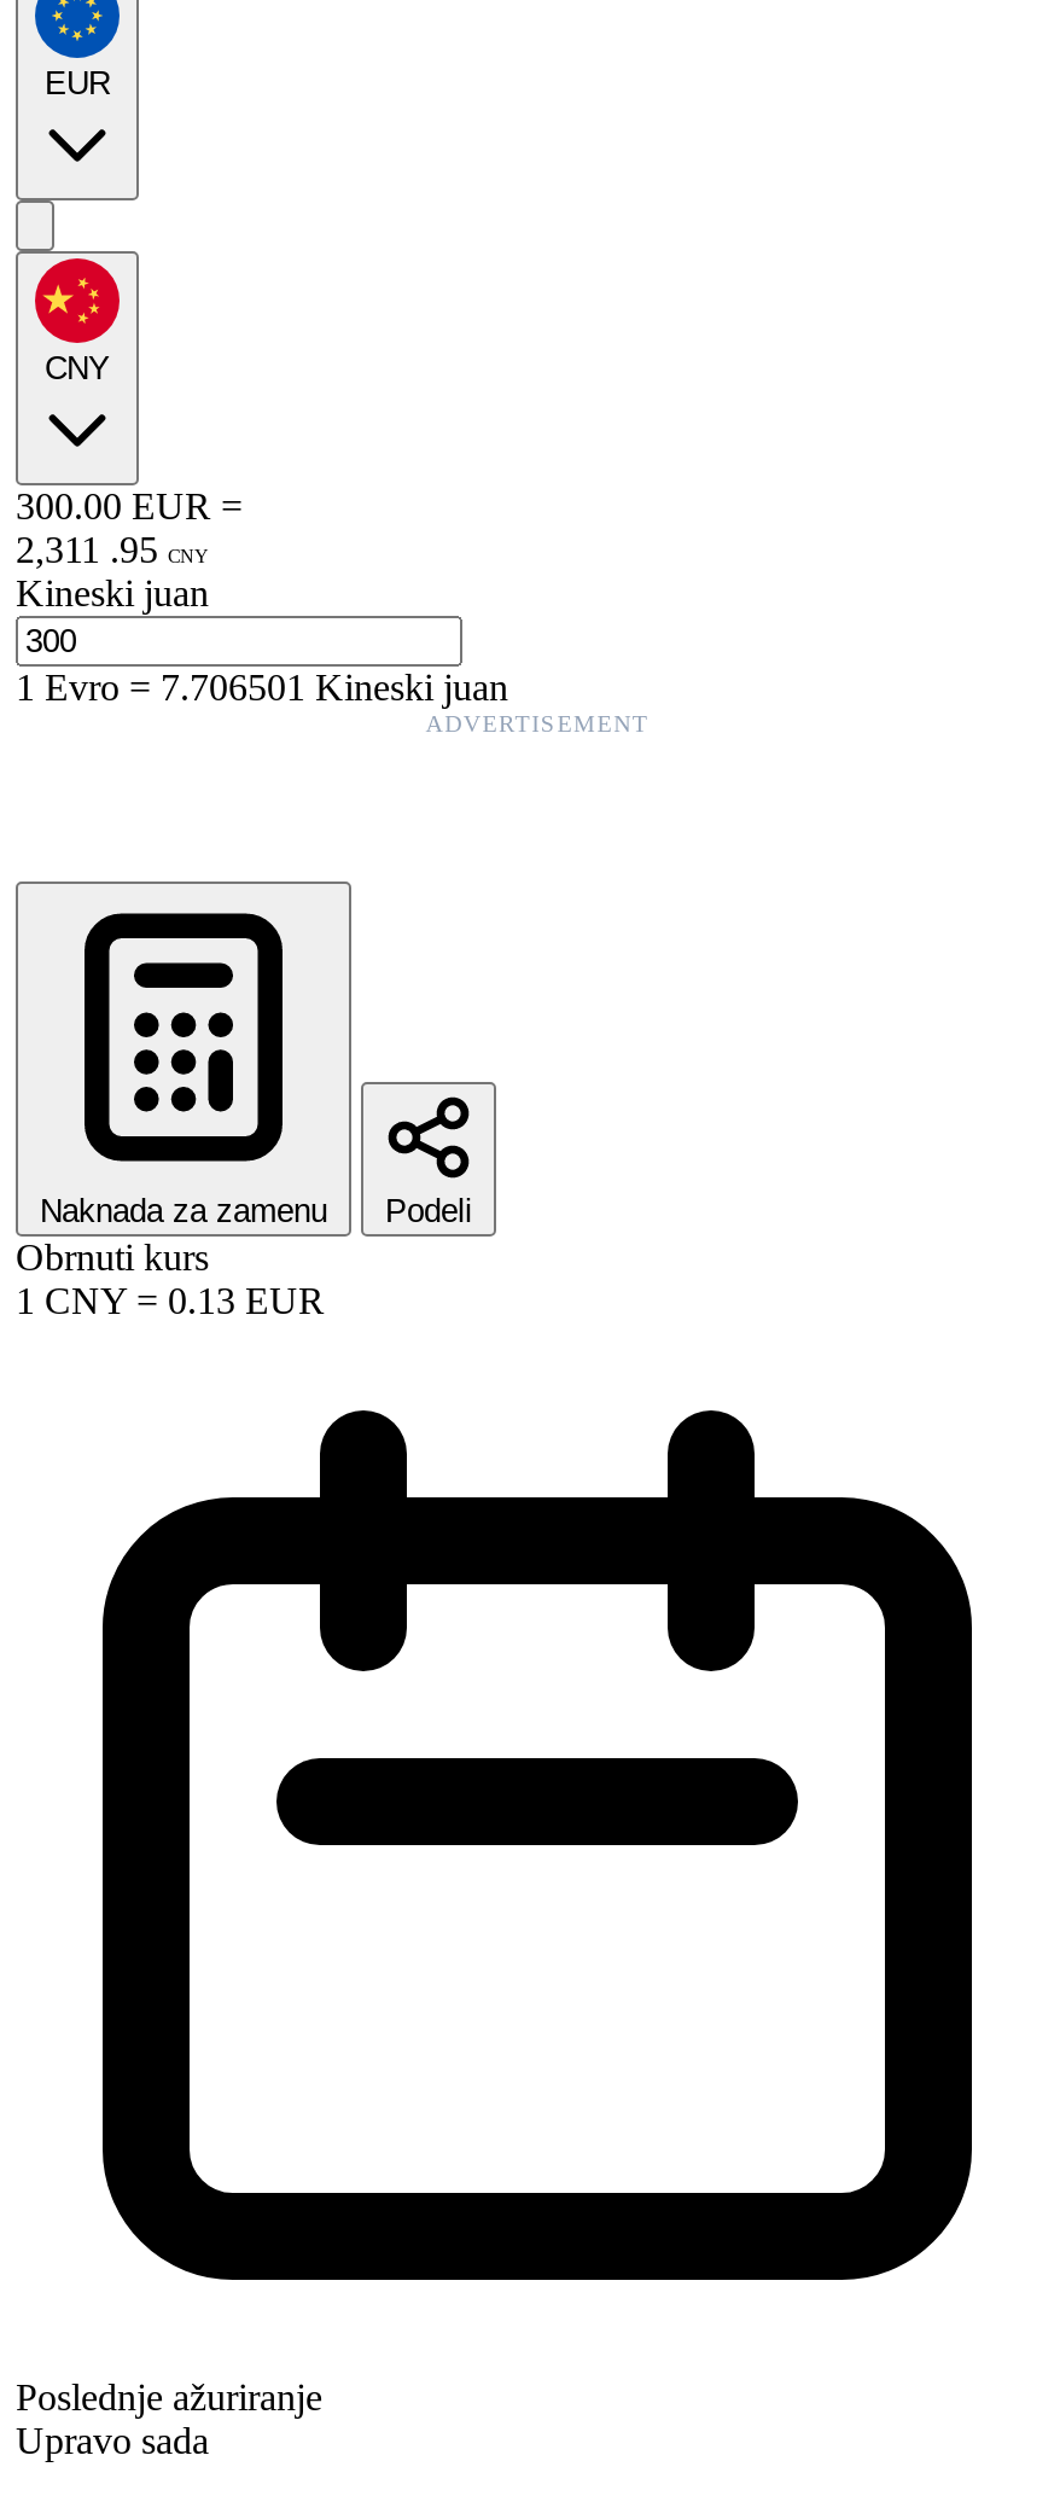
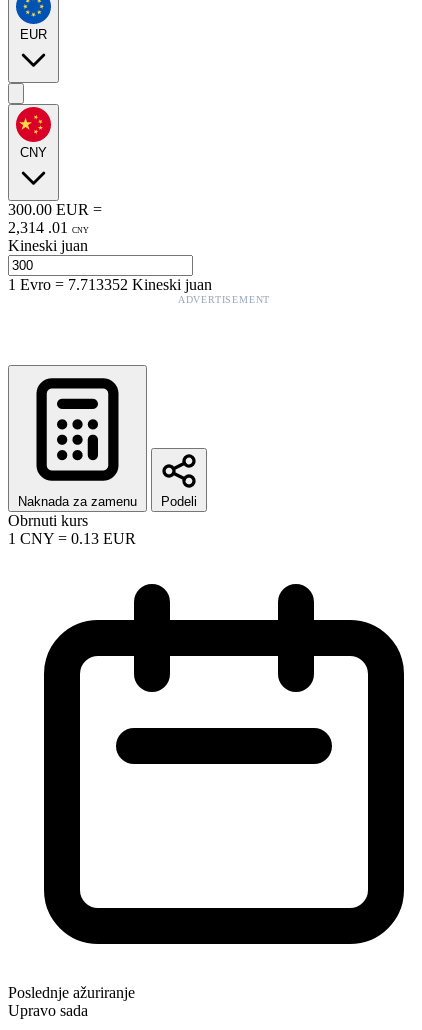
- 2,311 . 95 CNY
+ 2,314 . 01 CNY

- 1Evro=7.706501 Kineski juan
+ 1Evro=7.713352 Kineski juan
